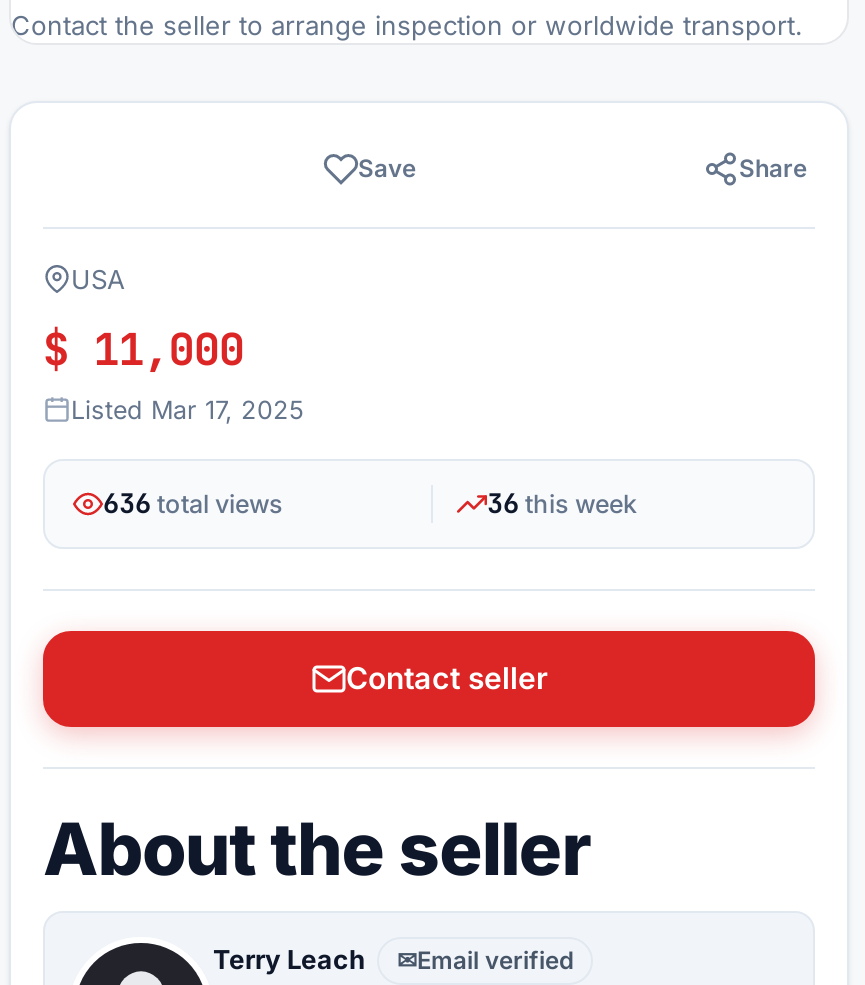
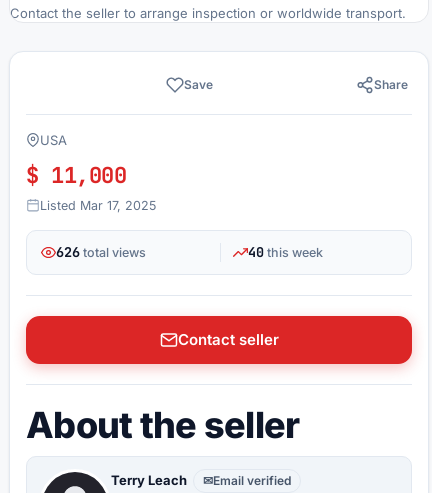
- 636 total views
+ 626 total views

- 36 this week
+ 40 this week
